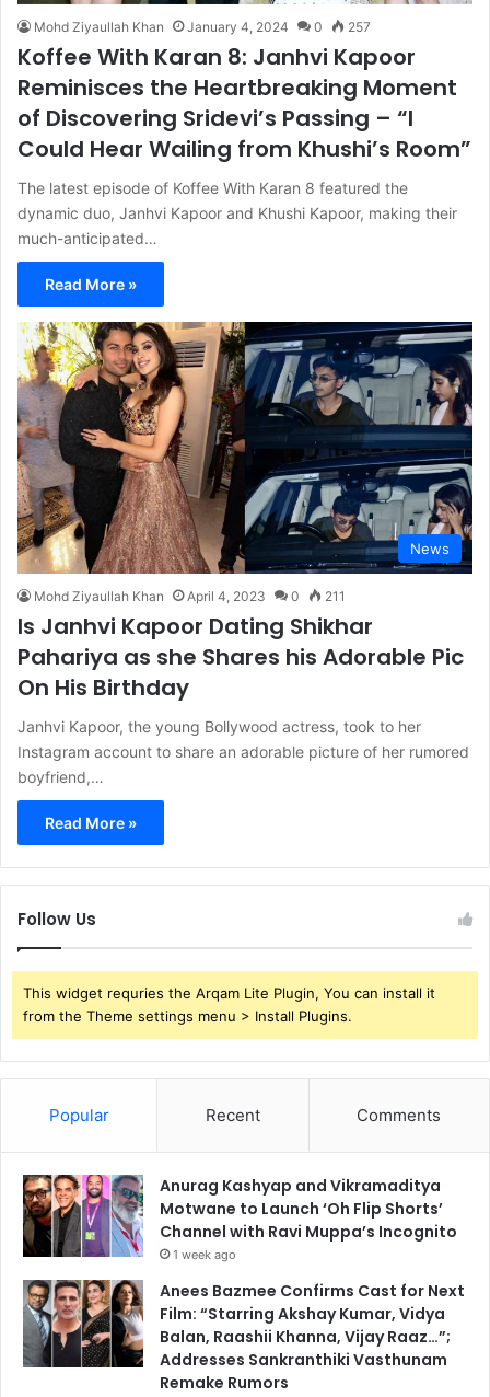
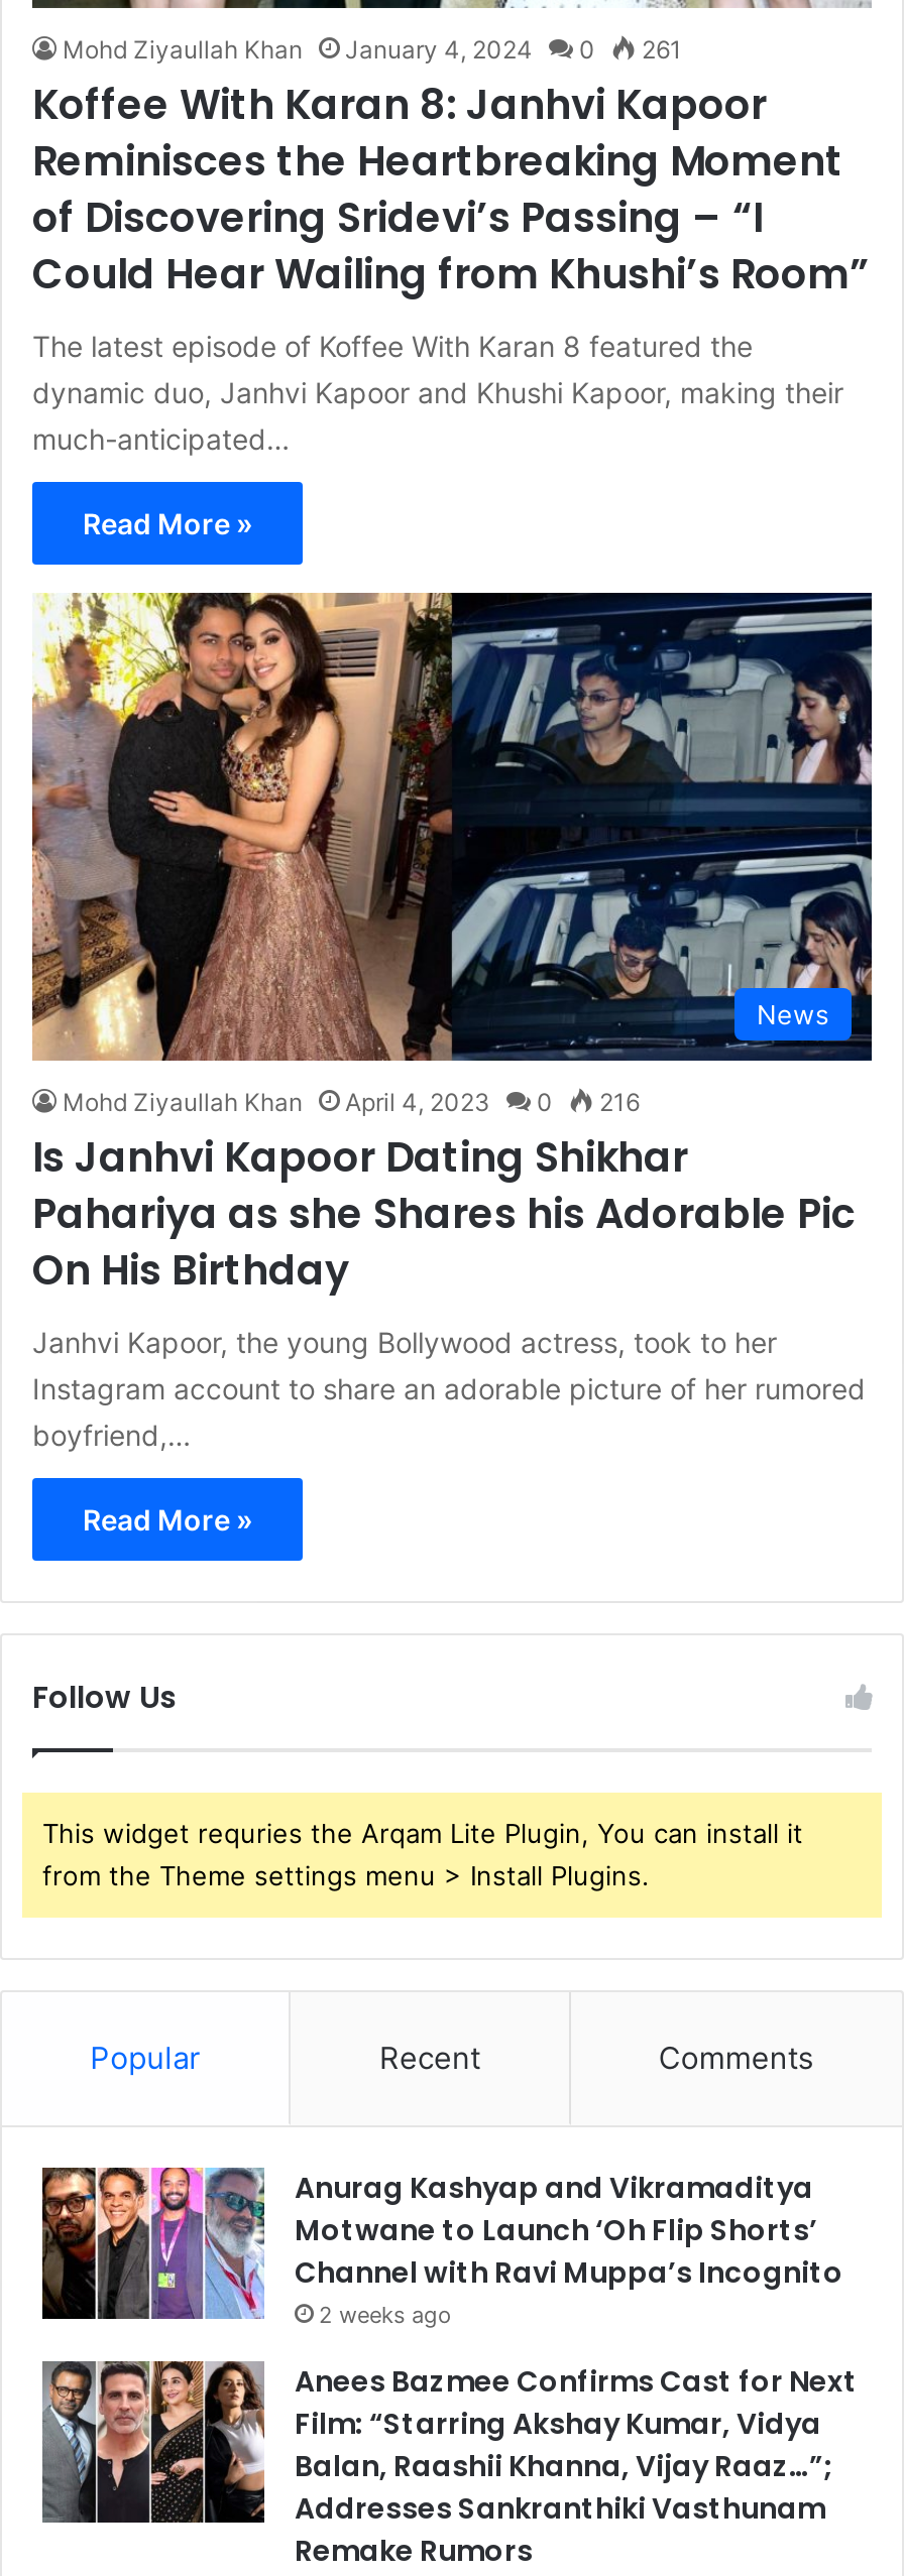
- Mohd Ziyaullah Khan January 4, 2024 0 257
+ Mohd Ziyaullah Khan January 4, 2024 0 261

- Mohd Ziyaullah Khan April 4, 2023 0 211
+ Mohd Ziyaullah Khan April 4, 2023 0 216

- 1 week ago
+ 2 weeks ago
